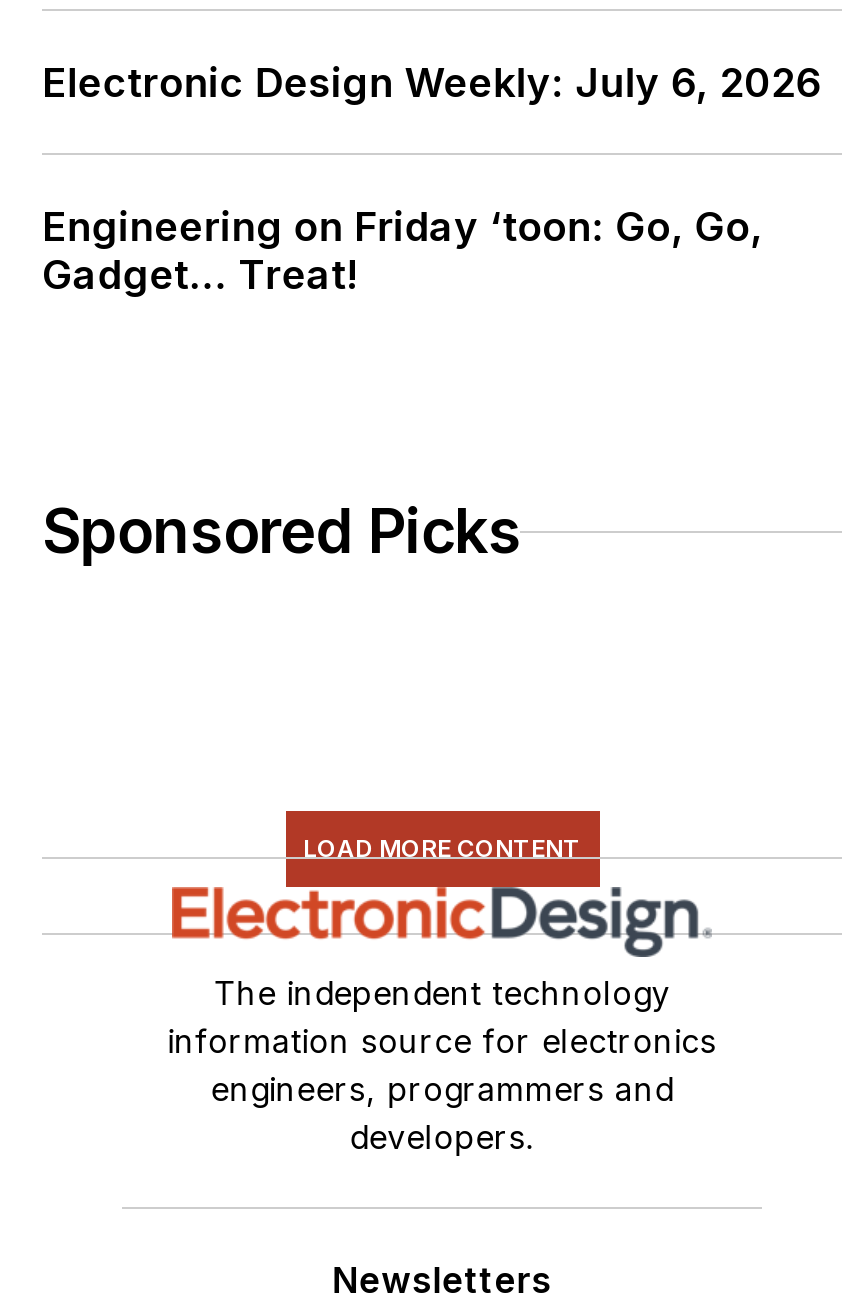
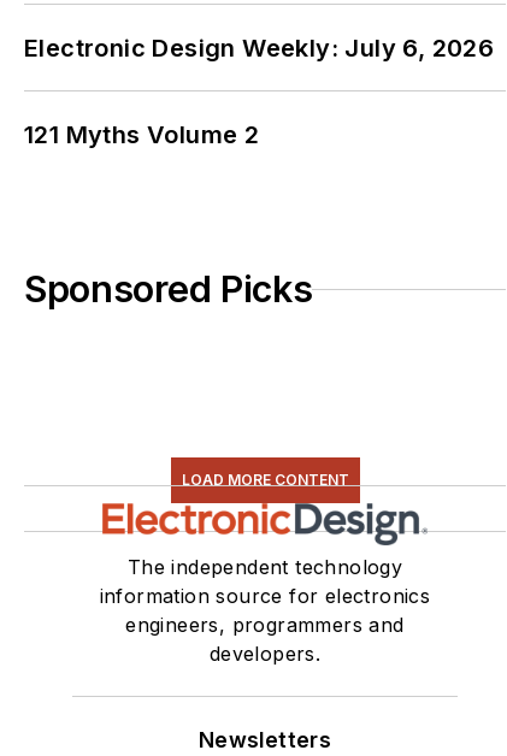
- Engineering on Friday ‘toon: Go, Go,
- Gadget... Treat!
+ 121 Myths Volume 2
